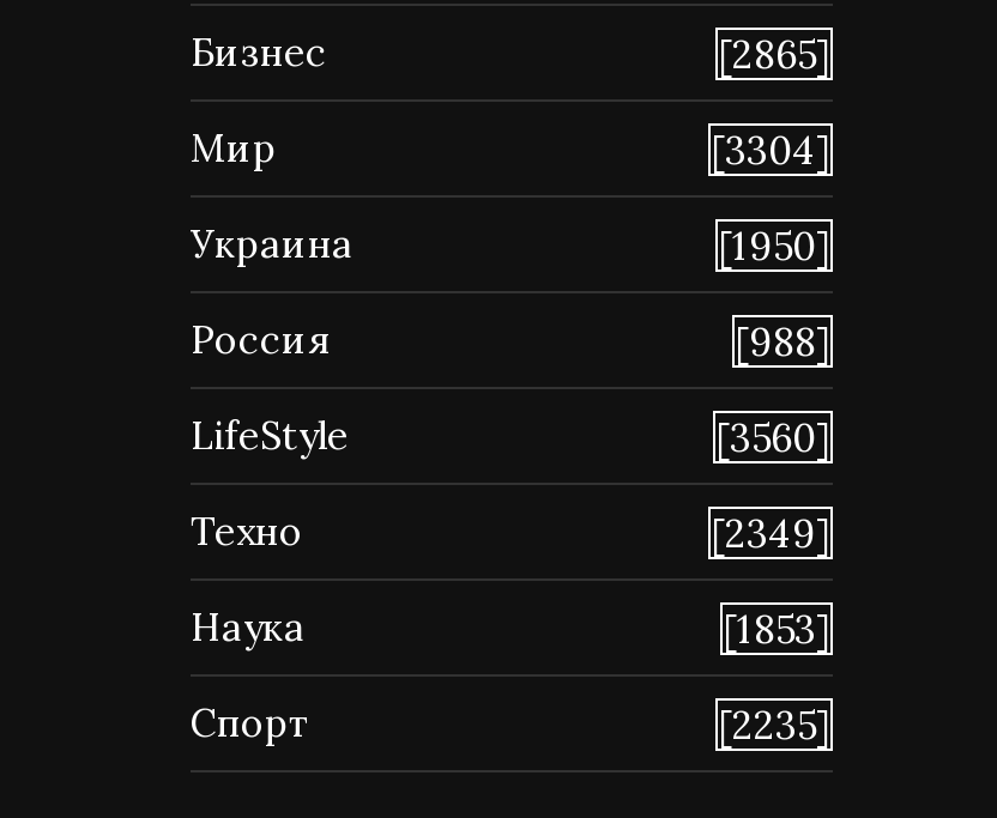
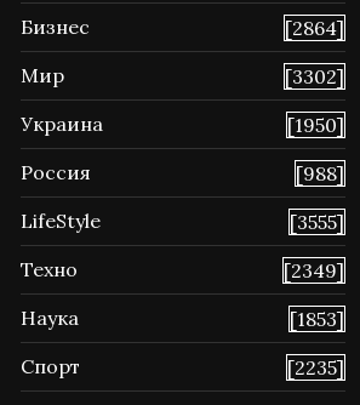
- [2865]
+ [2864]

- [3304]
+ [3302]

- [3560]
+ [3555]
